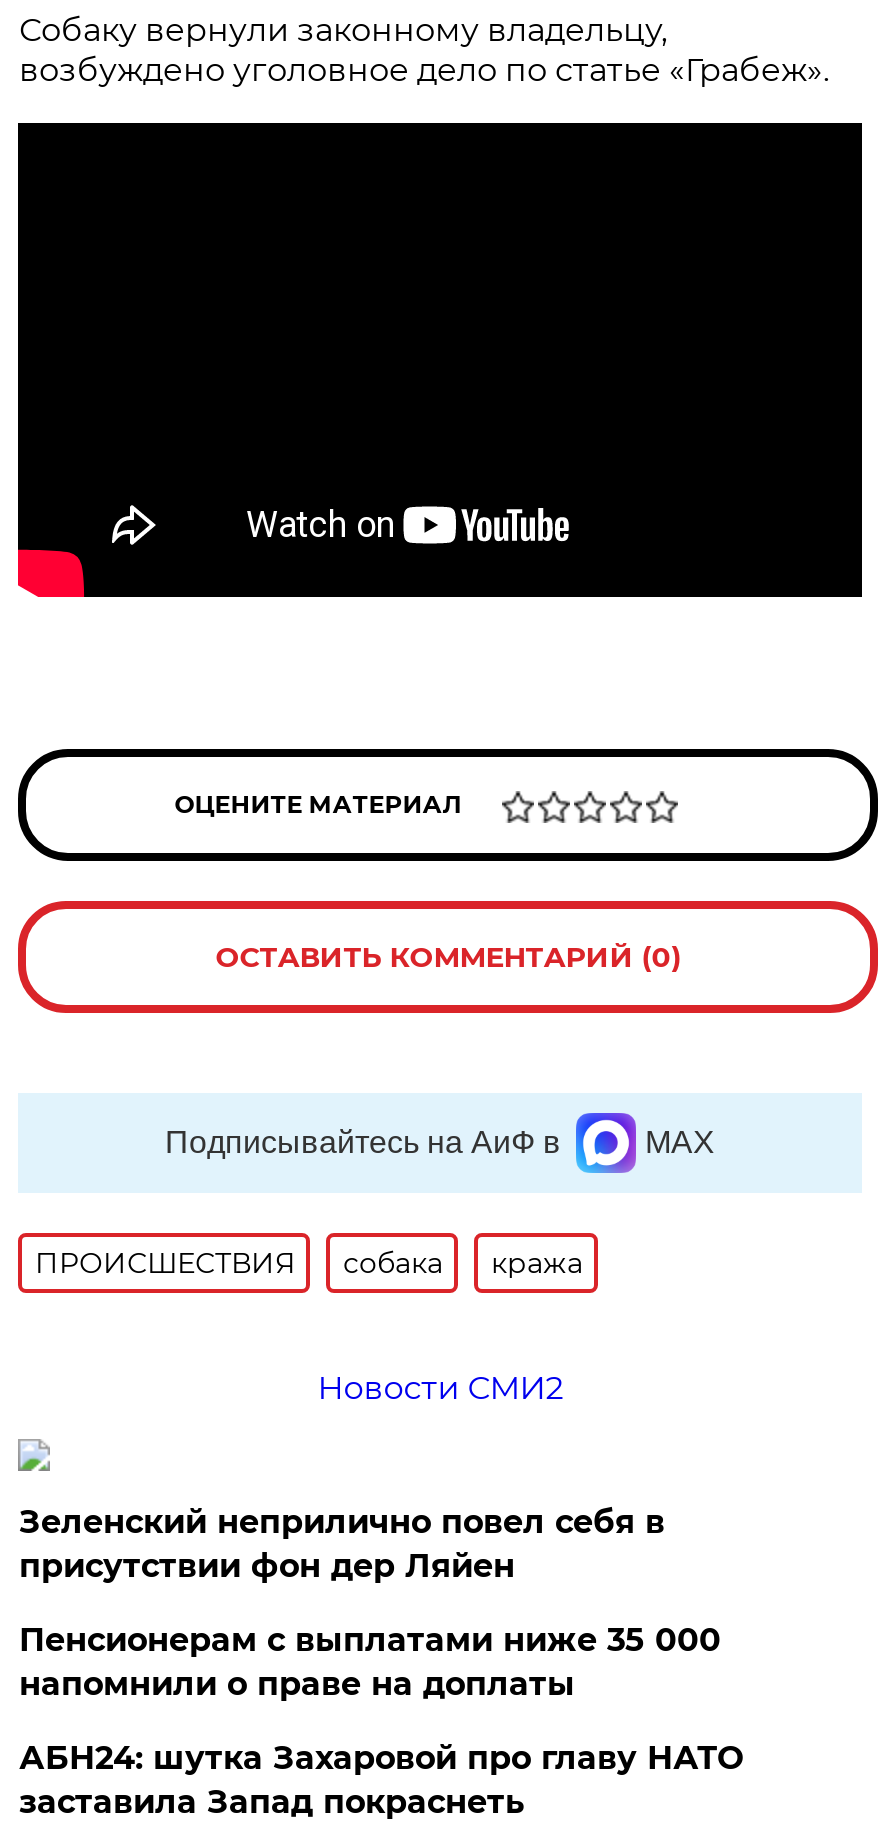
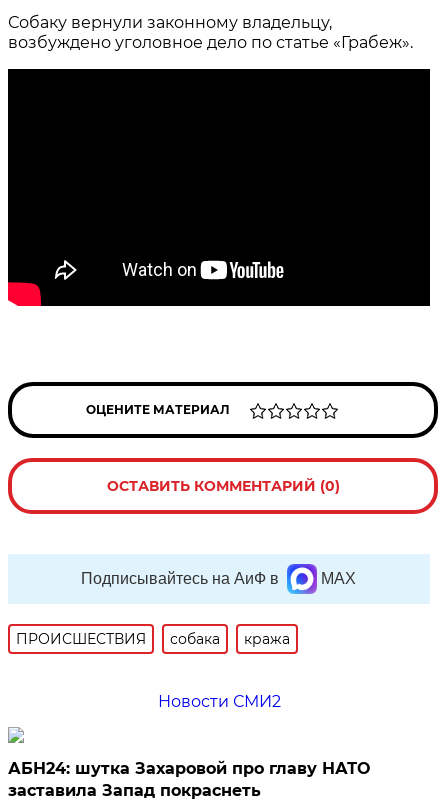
- Зеленский неприлично повел cебя в
- присутствии фон дер Ляйен
- Пенсионерам с выплатами ниже 35 000
- напомнили о праве на доплаты
